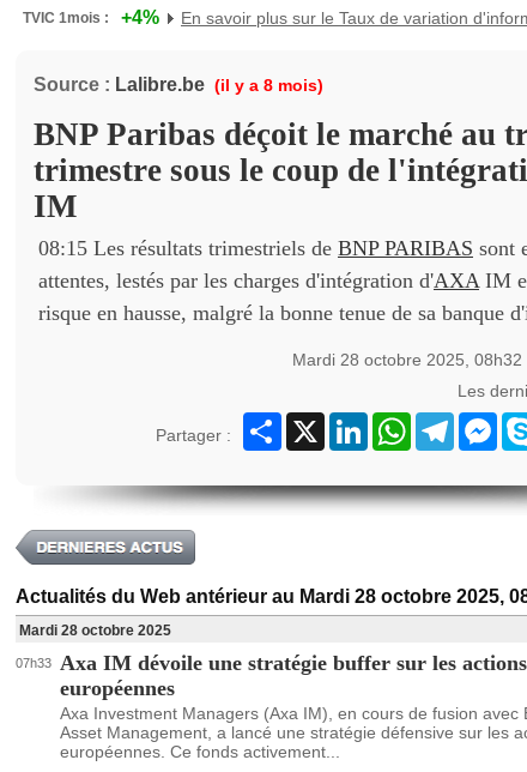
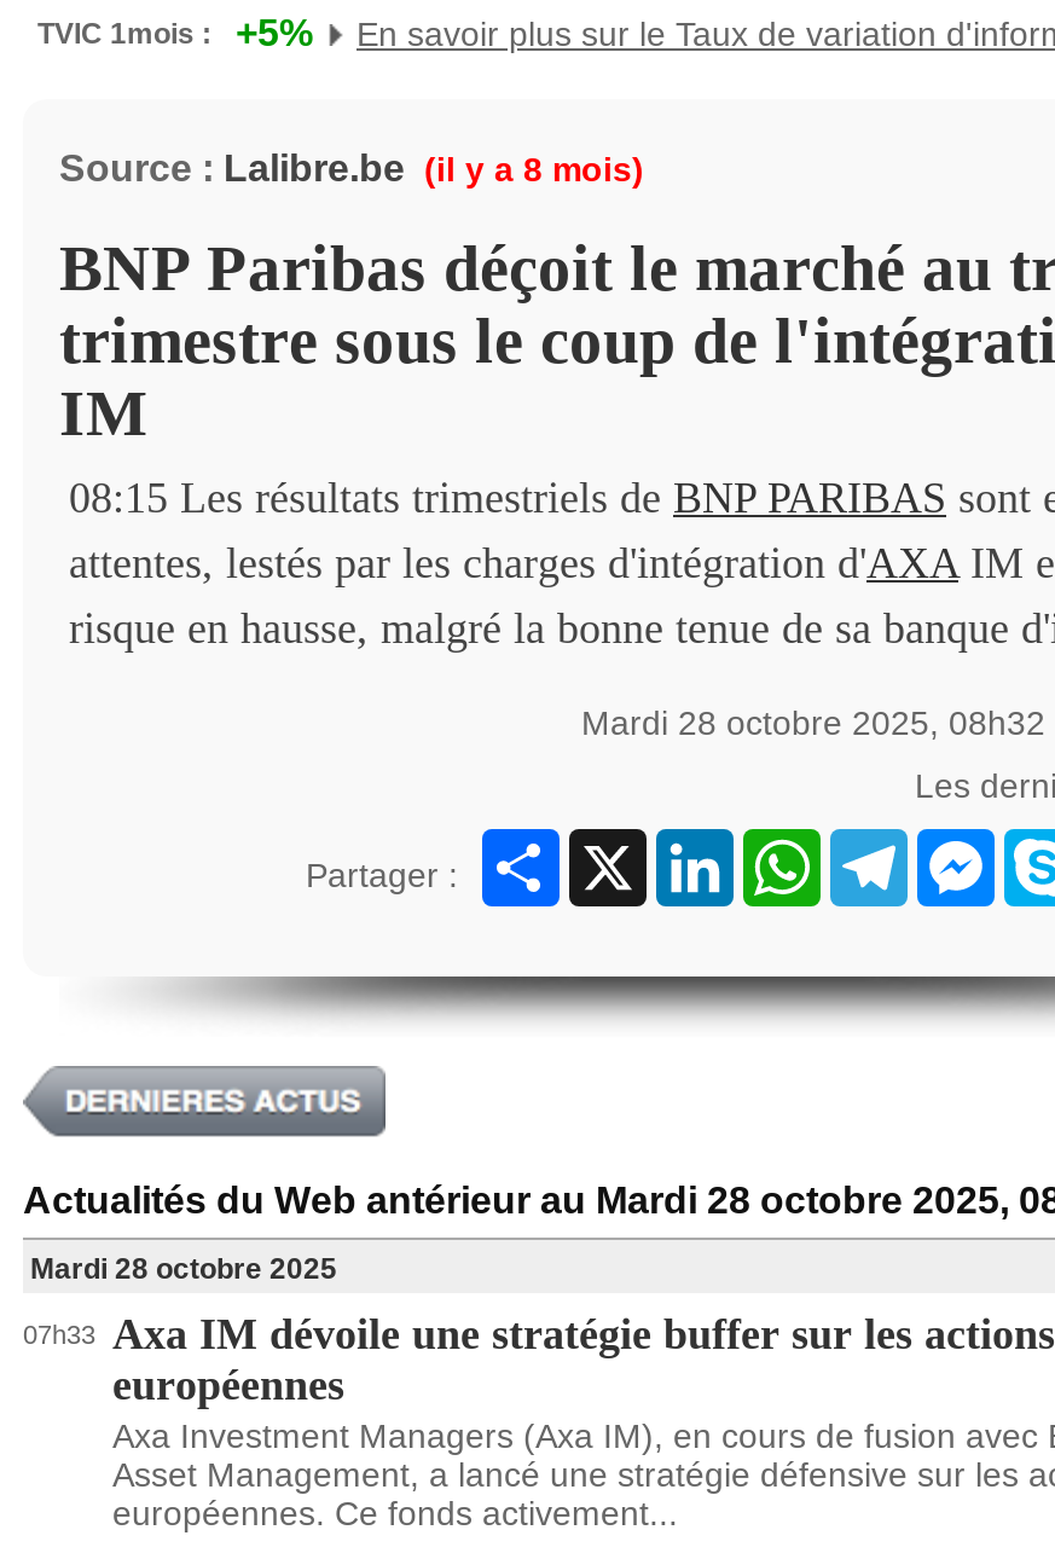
- TVIC 1mois : +4%
+ TVIC 1mois : +5%
